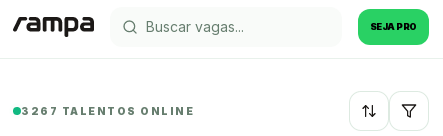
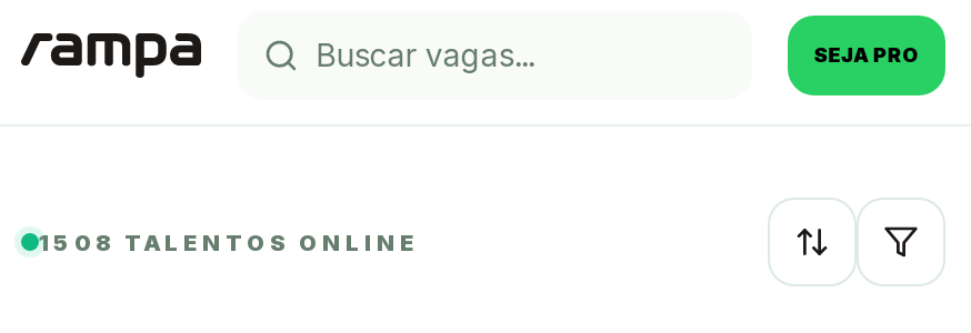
- 3267 TALENTOS ONLINE
+ 1508 TALENTOS ONLINE
